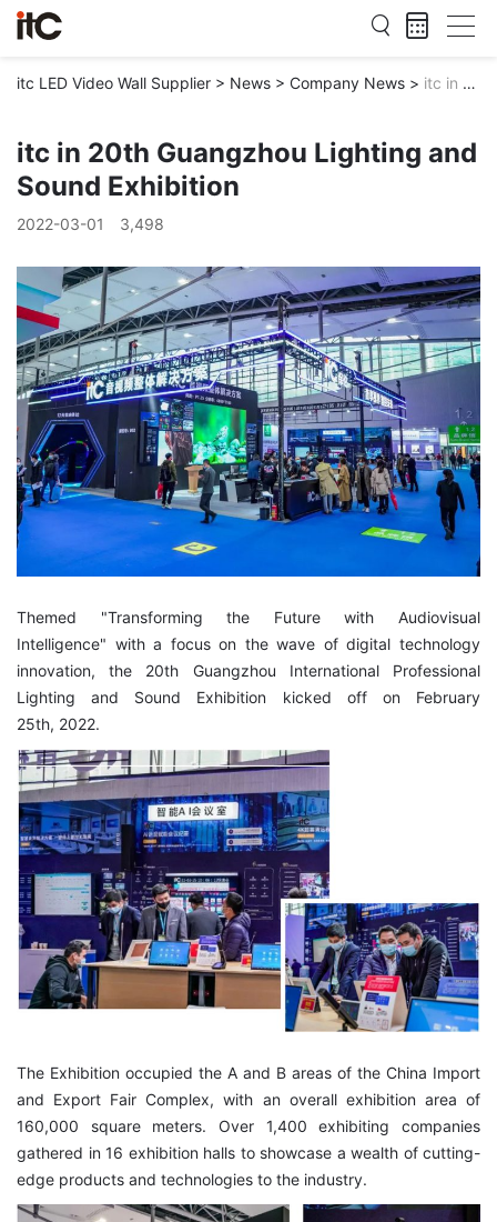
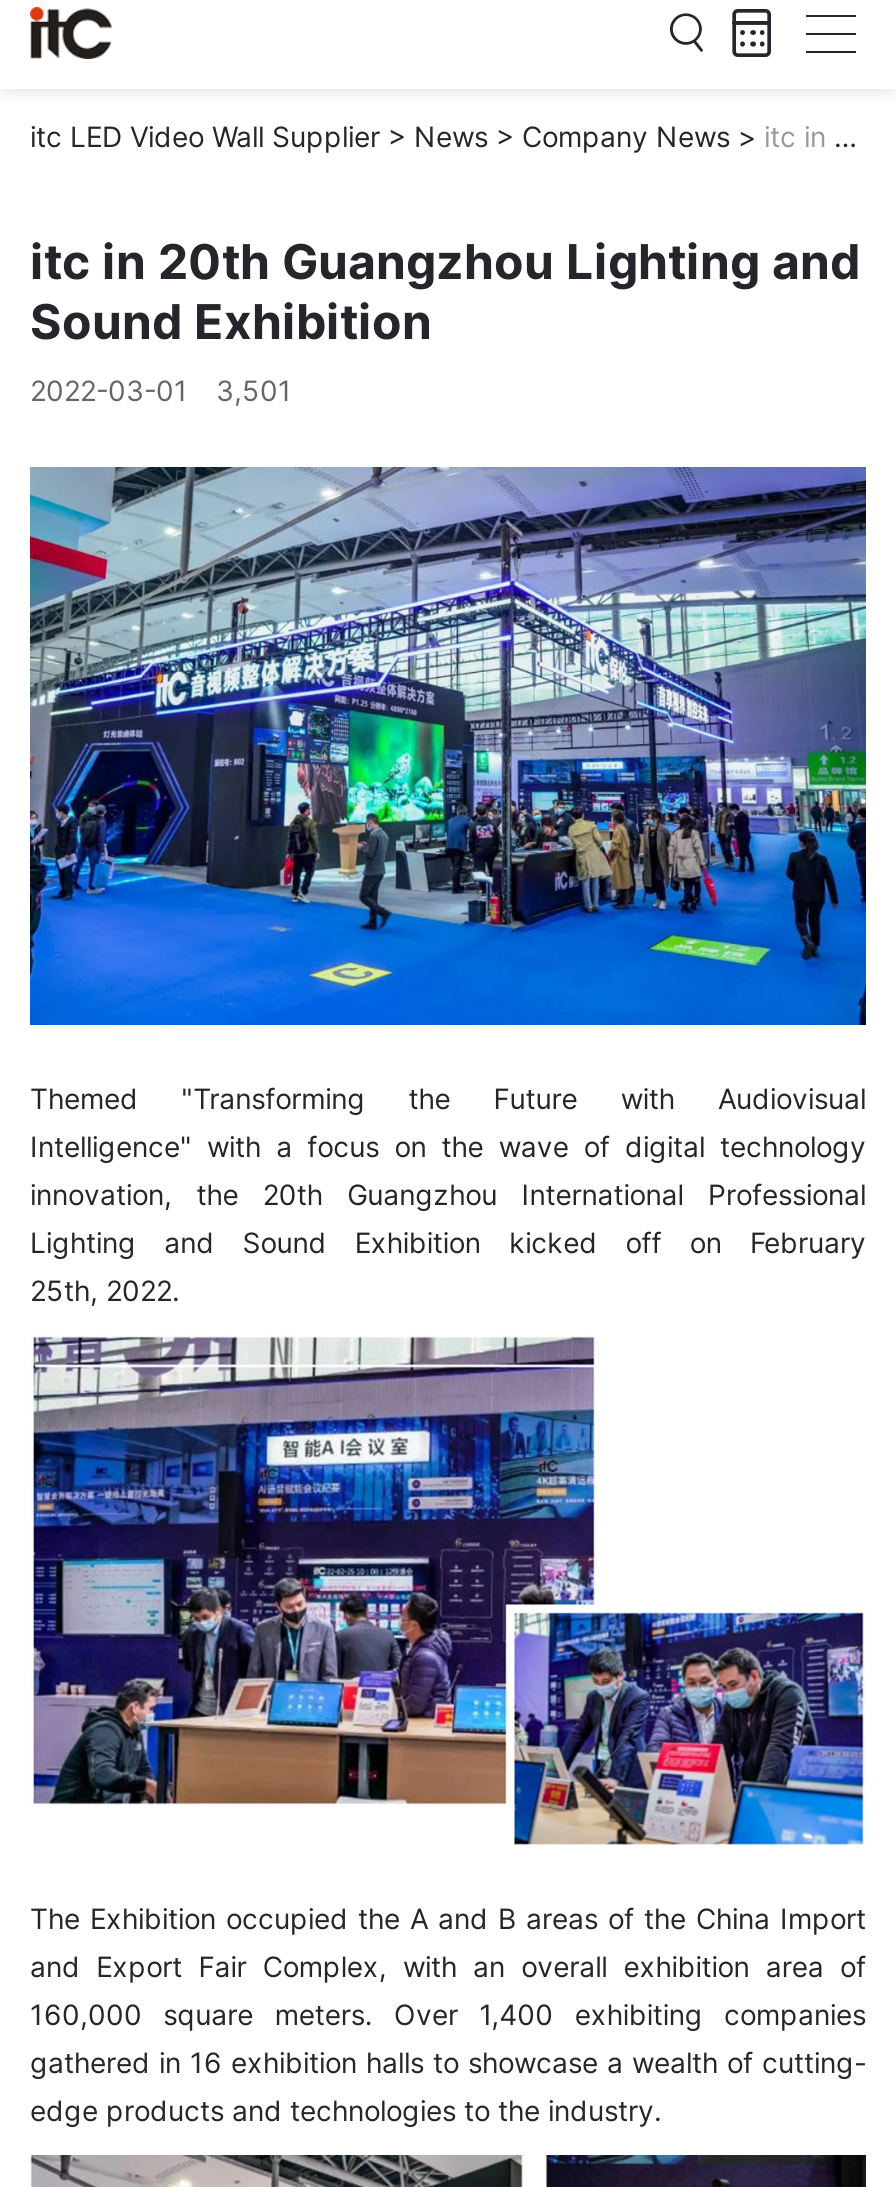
- 2022-03-01 3,498
+ 2022-03-01 3,501
